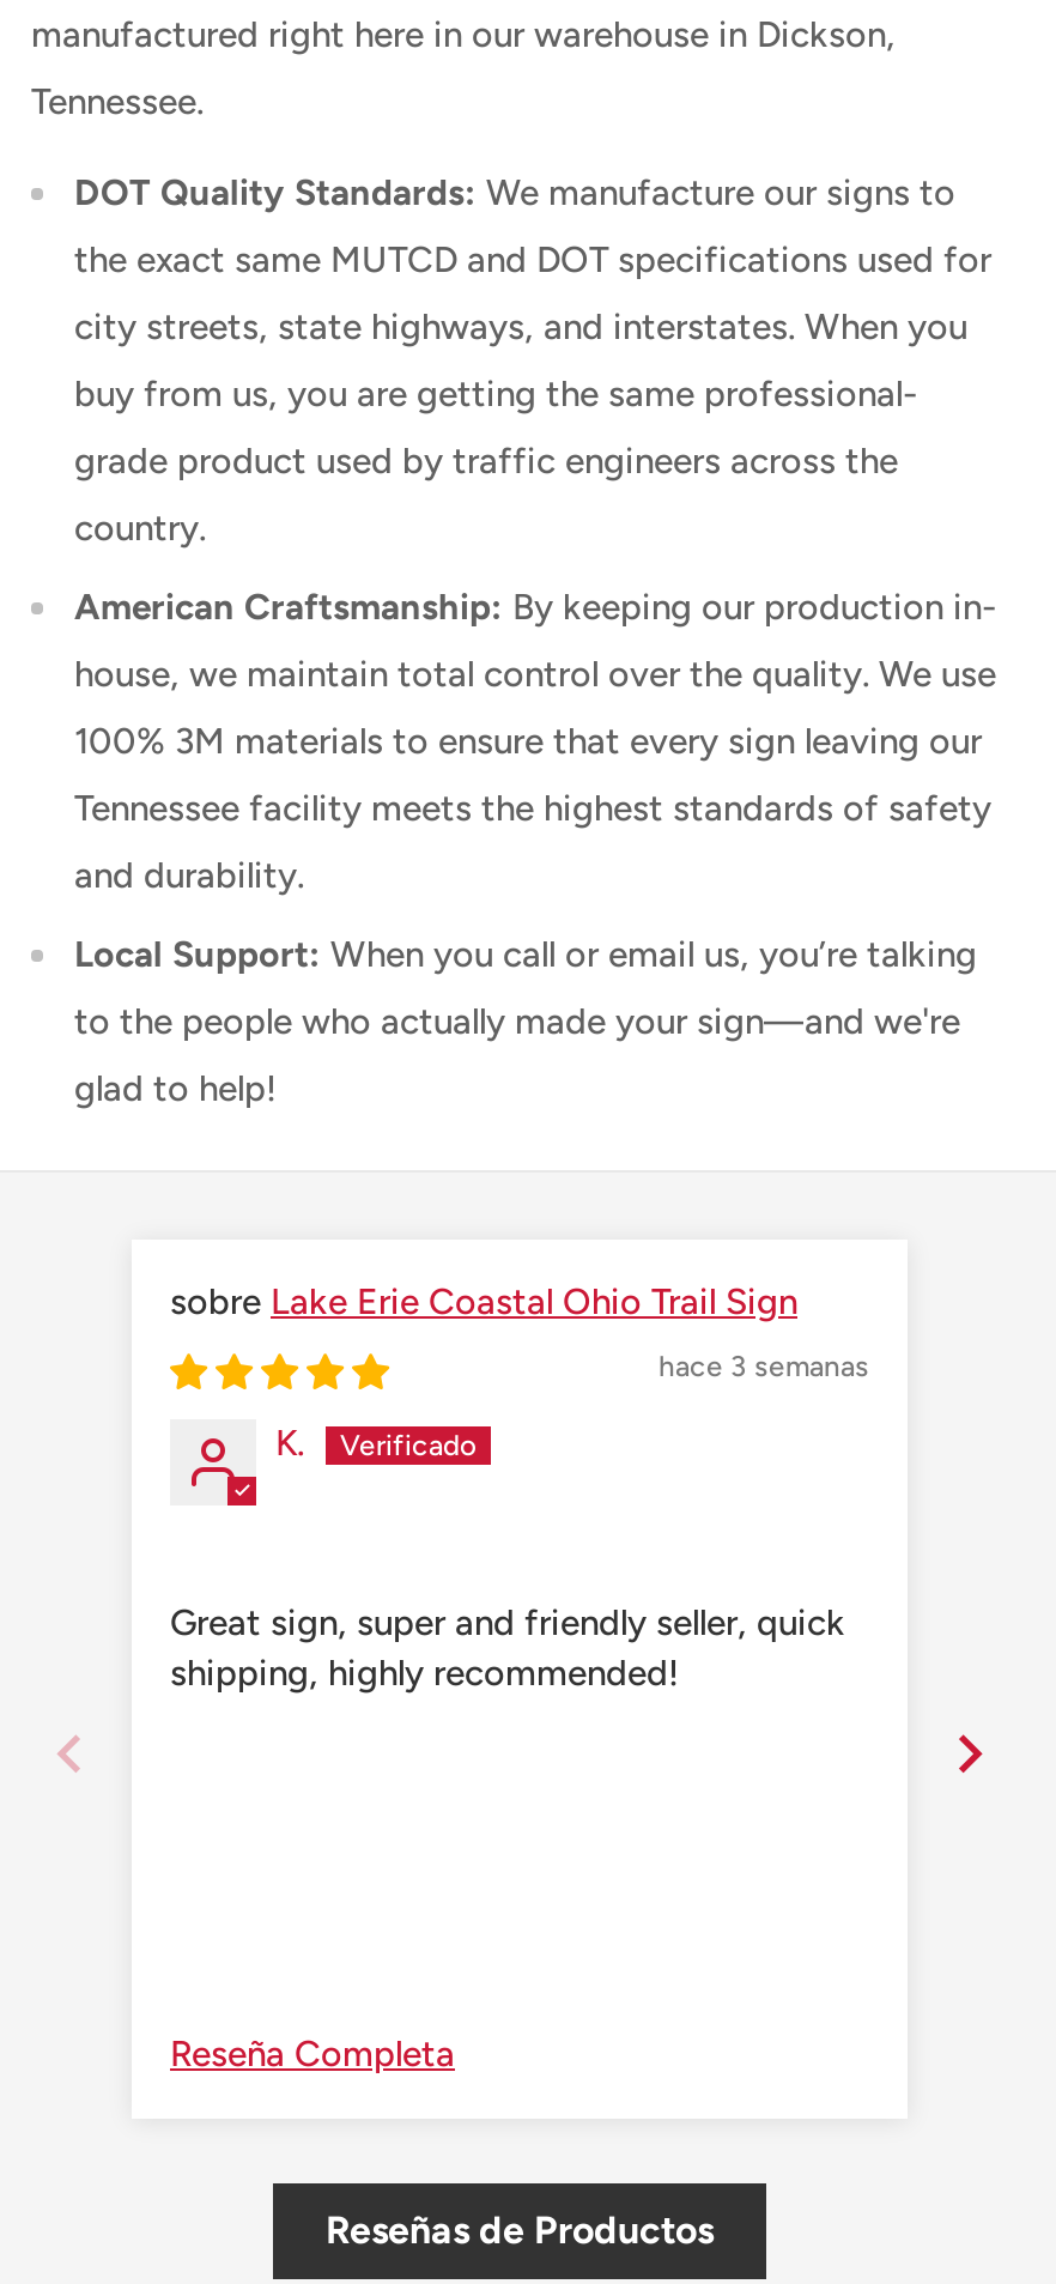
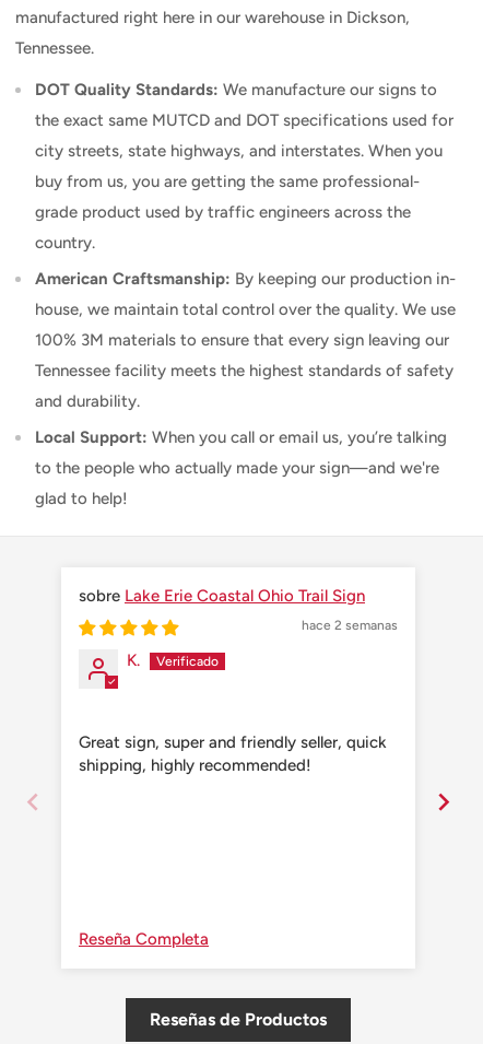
- hace 3 semanas
+ hace 2 semanas
